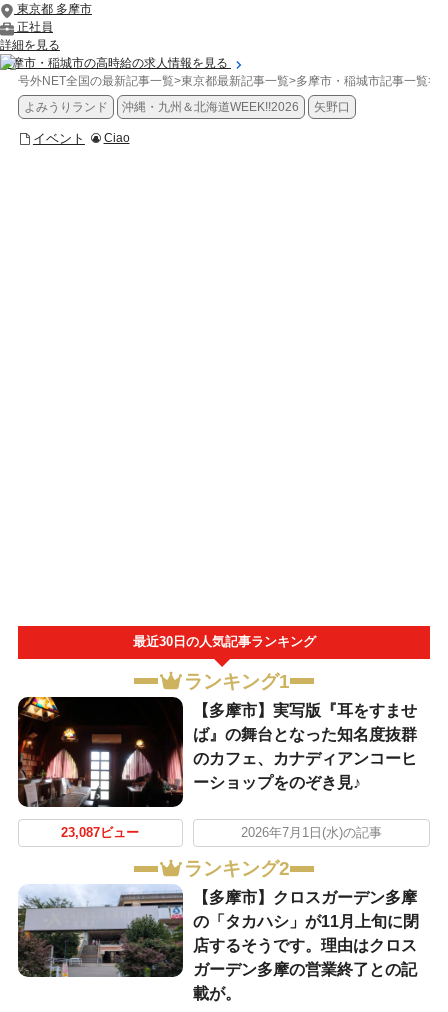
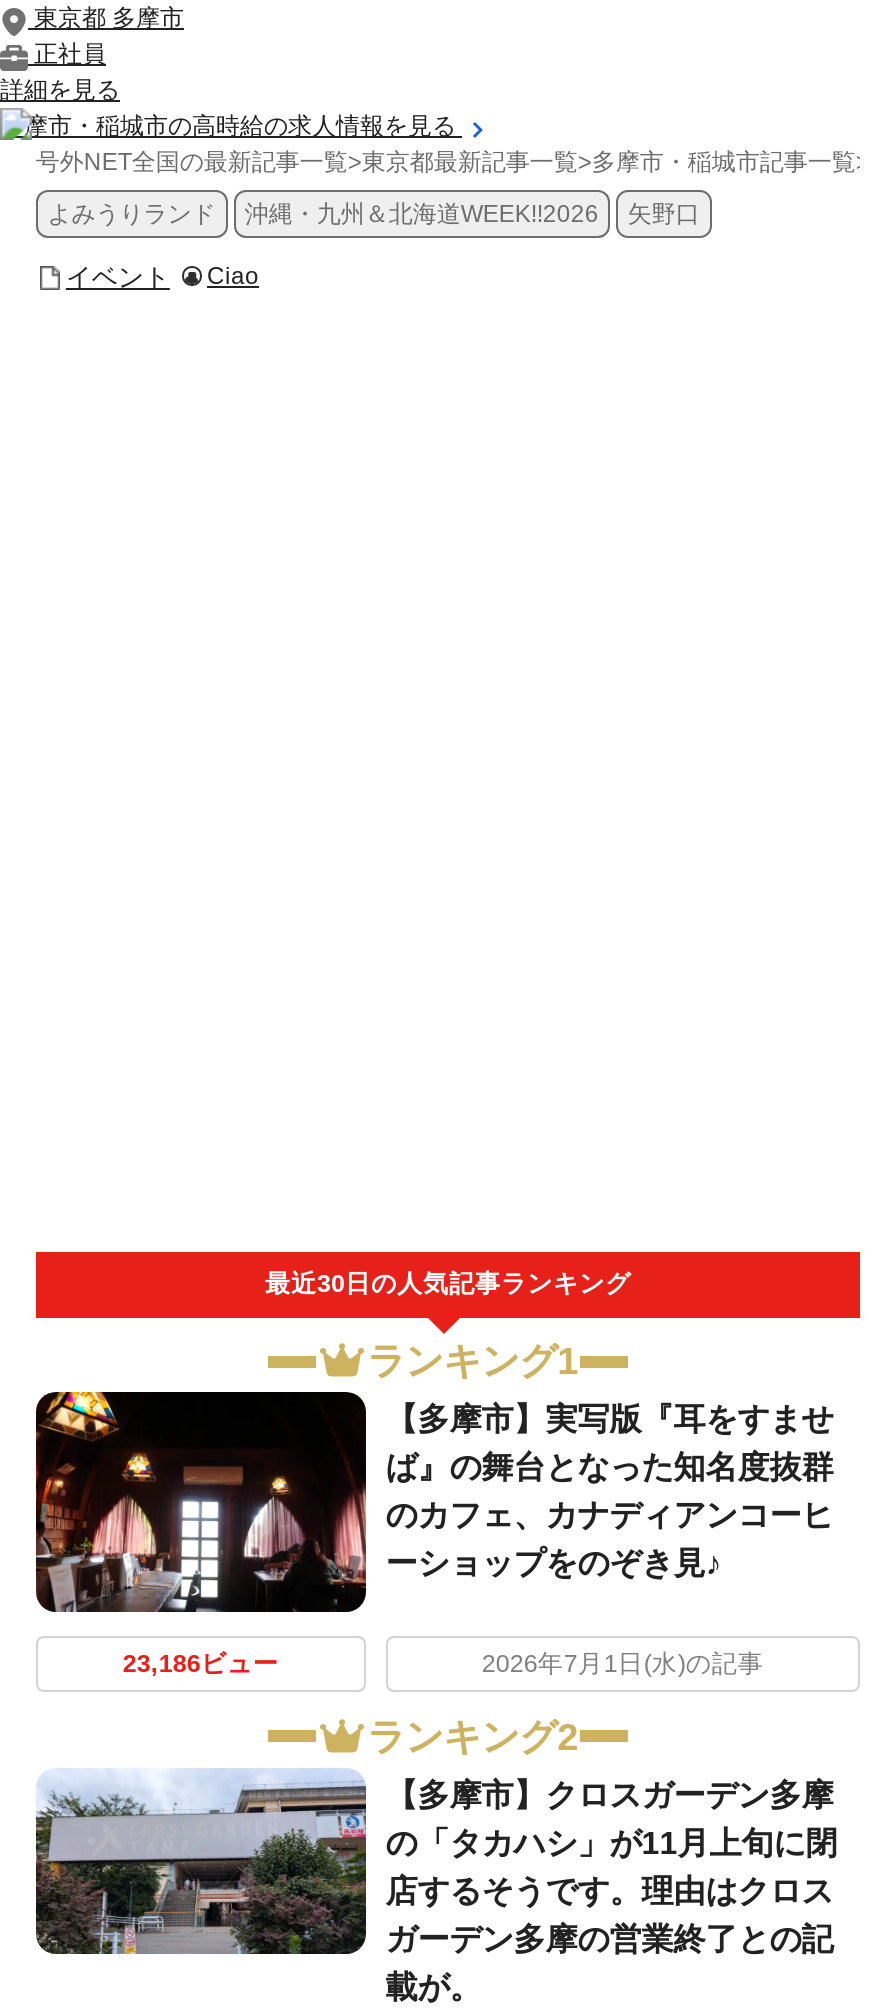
- 23,087ビュー
+ 23,186ビュー
